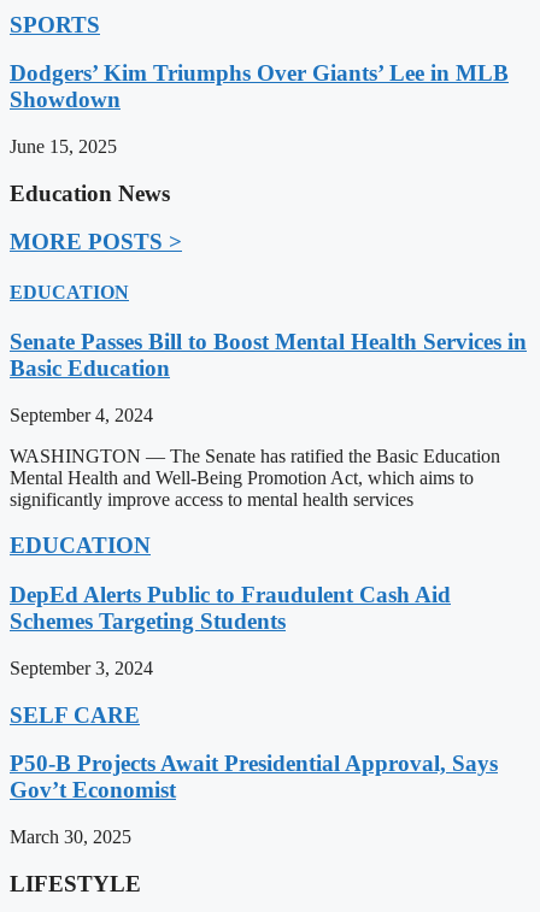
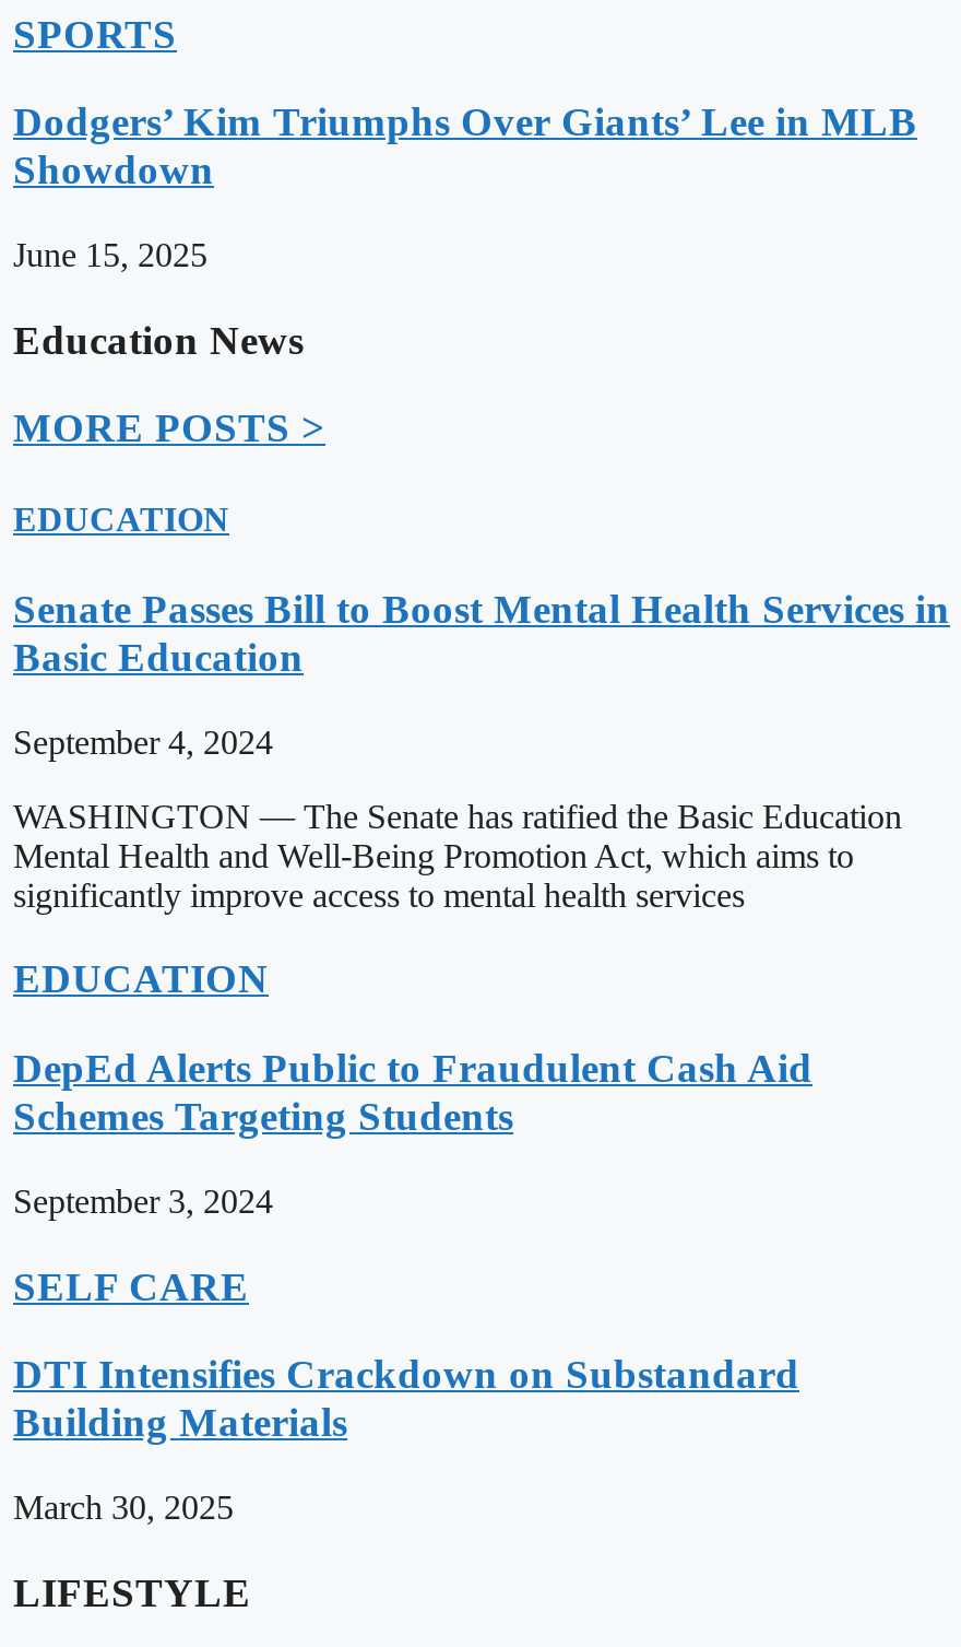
- P50-B Projects Await Presidential Approval, Says
- Gov’t Economist
+ DTI Intensifies Crackdown on Substandard
+ Building Materials
